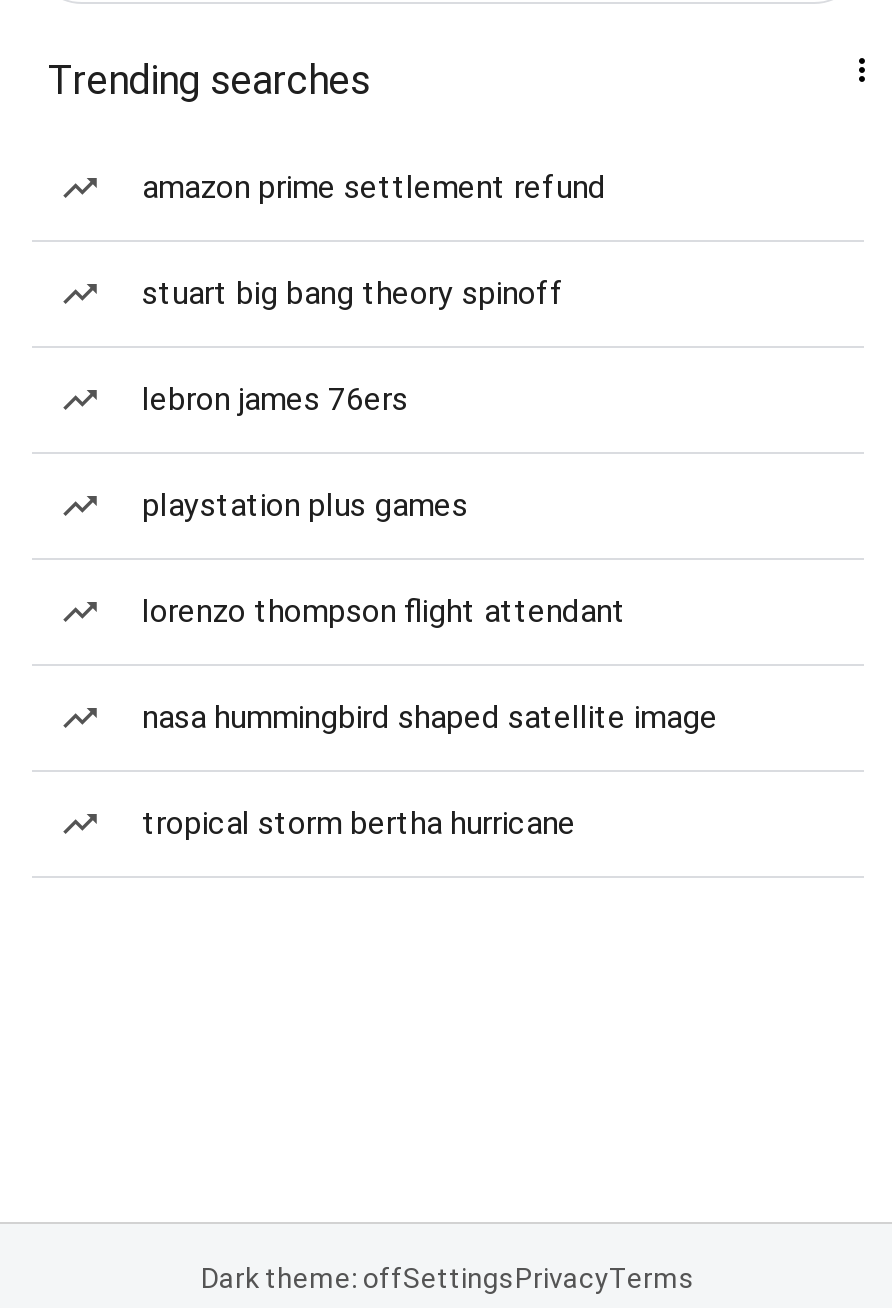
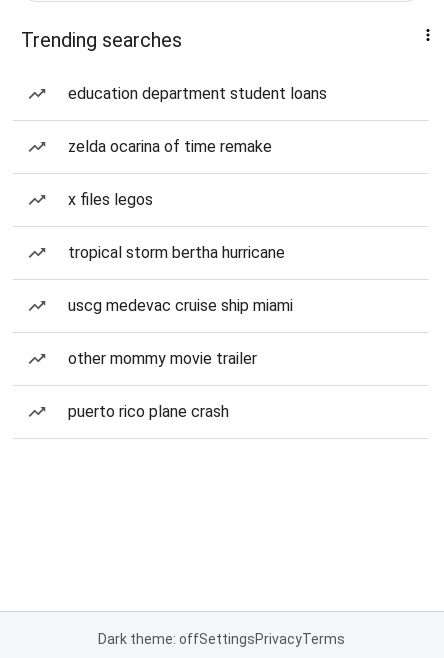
- amazon prime settlement refund
- stuart big bang theory spinoff
- lebron james 76ers
- playstation plus games
- lorenzo thompson flight attendant
- nasa hummingbird shaped satellite image
+ education department student loans
+ zelda ocarina of time remake
+ x files legos

moved up: tropical storm bertha hurricane

+ uscg medevac cruise ship miami
+ other mommy movie trailer
+ puerto rico plane crash
